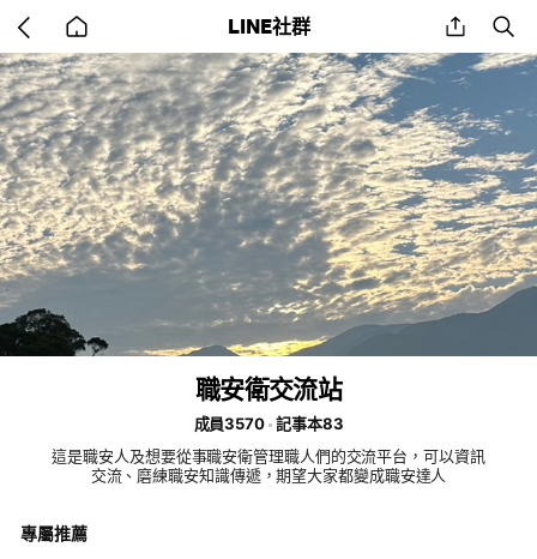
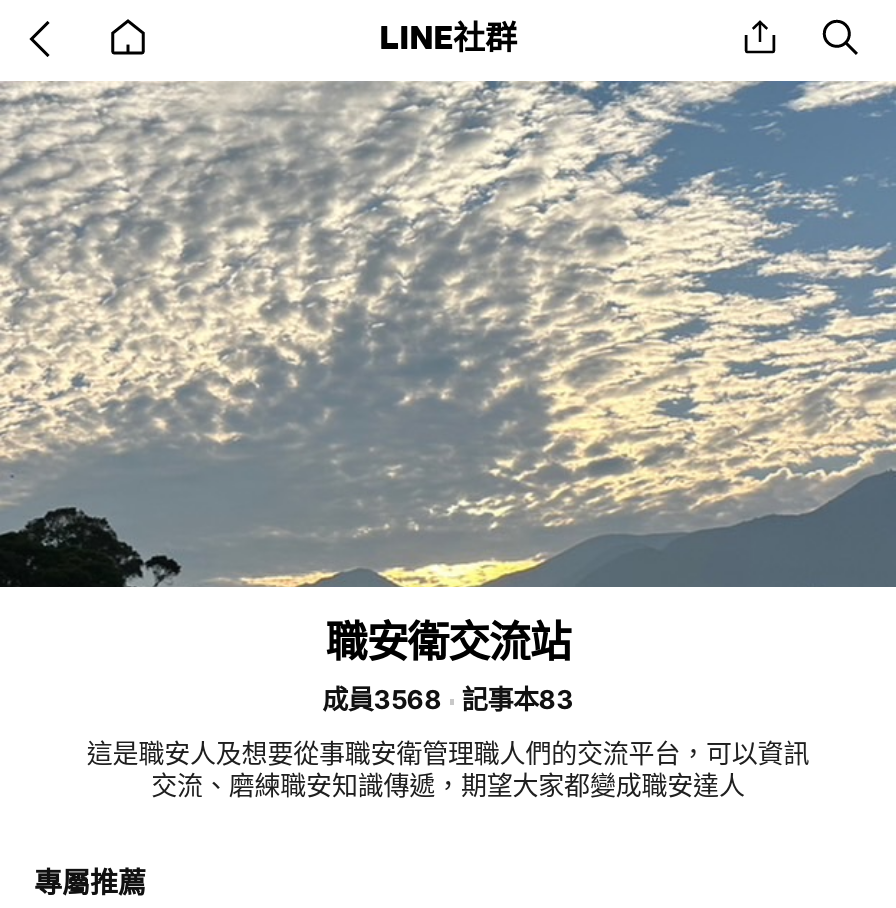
- 成員3570 記事本83
+ 成員3568 記事本83
